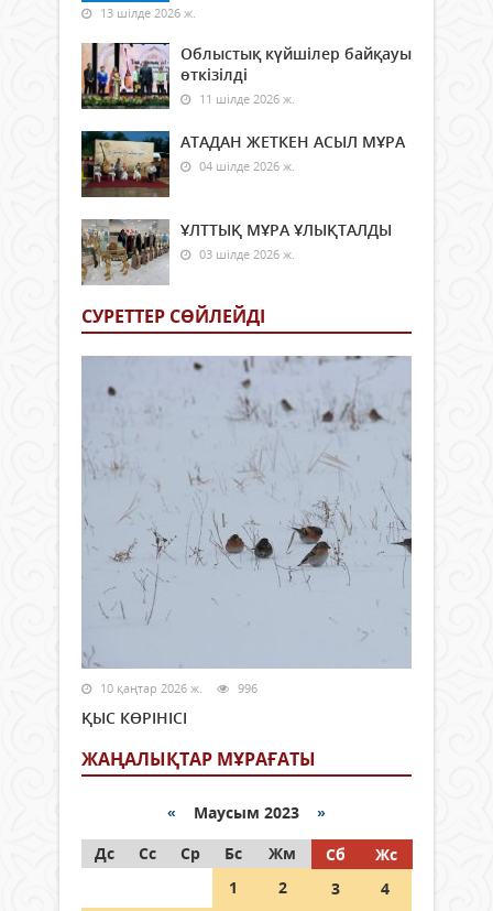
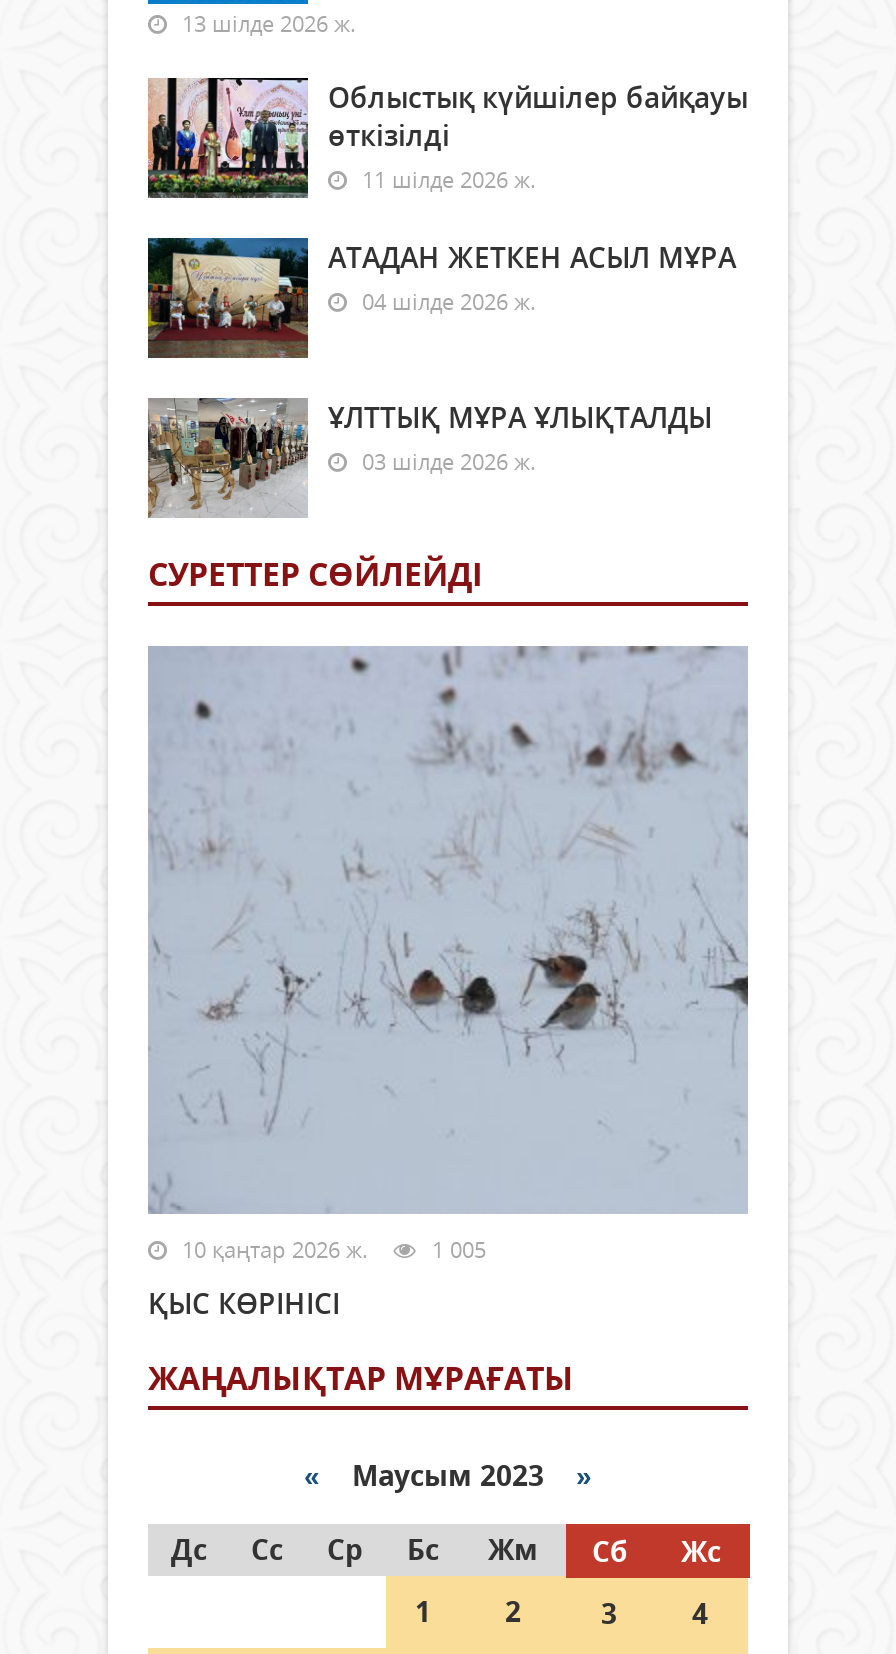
- 10 қаңтар 2026 ж. 996
+ 10 қаңтар 2026 ж. 1 005
